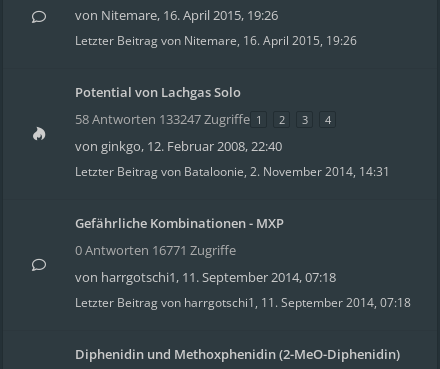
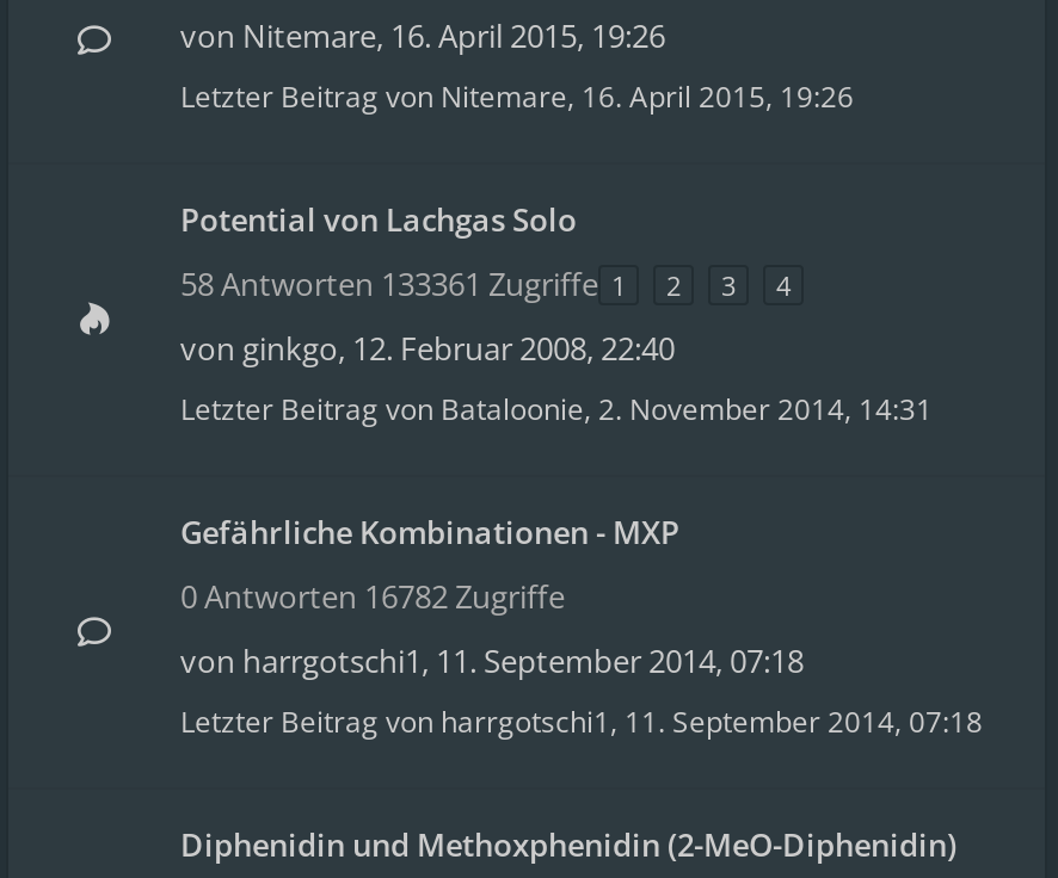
- 58 Antworten 133247 Zugriffe 1
+ 58 Antworten 133361 Zugriffe 1

- 0 Antworten 16771 Zugriffe
+ 0 Antworten 16782 Zugriffe
